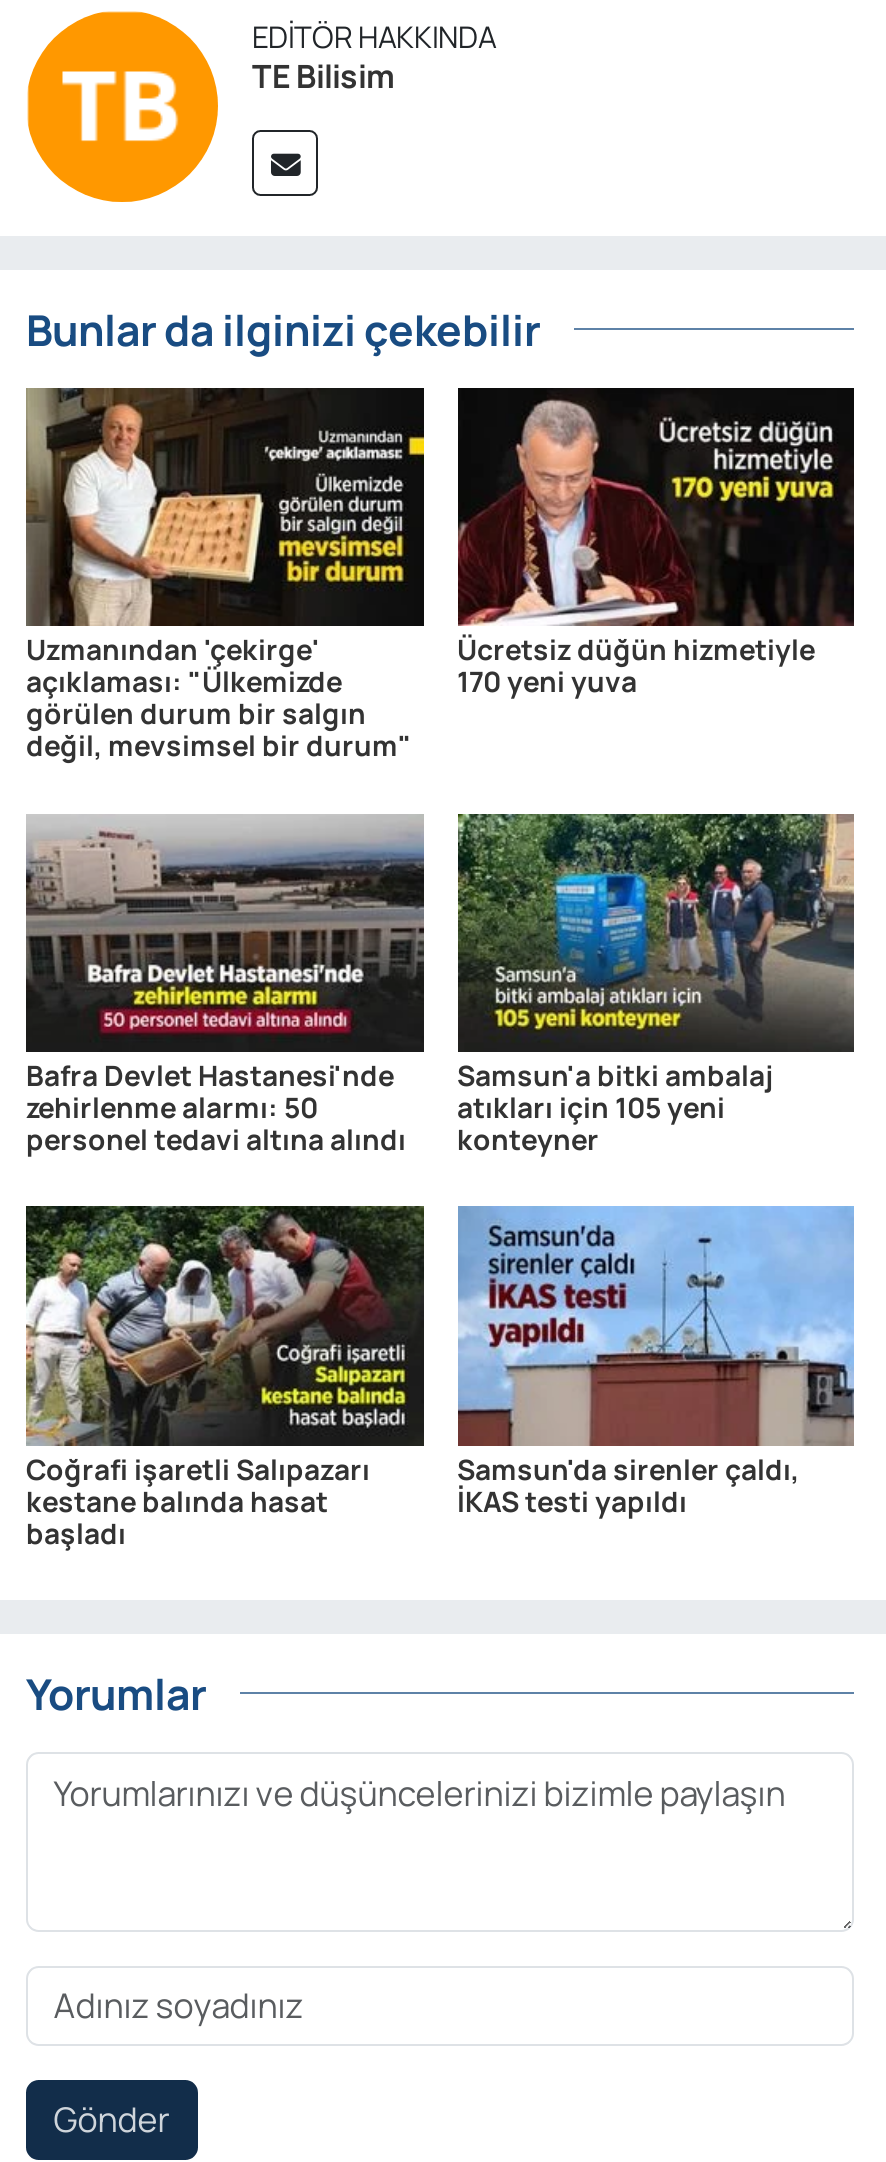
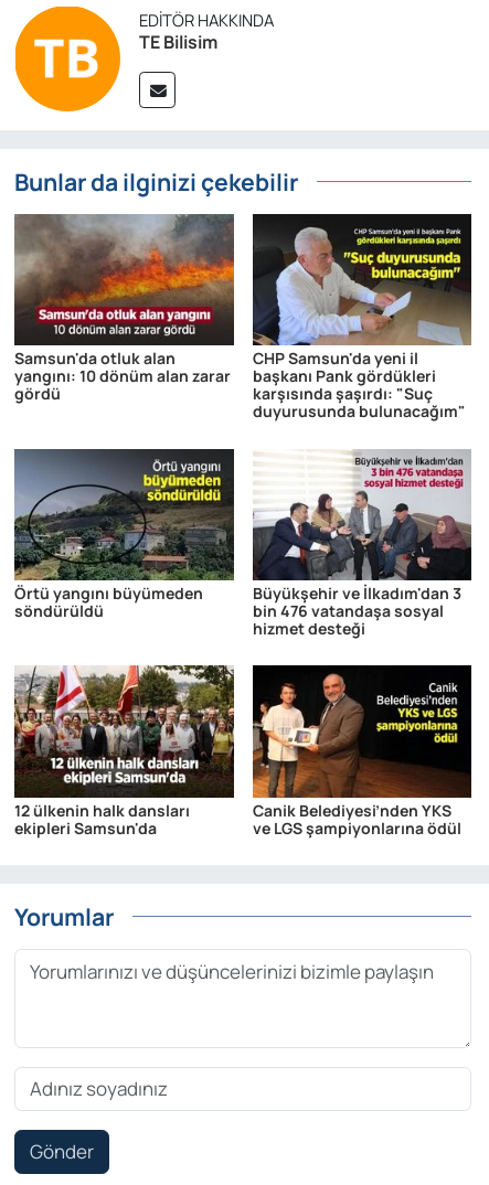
- [image]
- Uzmanından 'çekirge'
- açıklaması: "Ülkemizde
- görülen durum bir salgın
- değil, mevsimsel bir durum"
+ [image]
+ Samsun'da otluk alan
+ yangını: 10 dönüm alan zarar
+ gördü

- [image]
- Ücretsiz düğün hizmetiyle
- 170 yeni yuva
+ [image]
+ CHP Samsun'da yeni il
+ başkanı Pank gördükleri
+ karşısında şaşırdı: "Suç
+ duyurusunda bulunacağım"

- [image]
- Bafra Devlet Hastanesi'nde
- zehirlenme alarmı: 50
- personel tedavi altına alındı
+ [image]
+ Örtü yangını büyümeden
+ söndürüldü

- [image]
- Samsun'a bitki ambalaj
- atıkları için 105 yeni
- konteyner
+ [image]
+ Büyükşehir ve İlkadım'dan 3
+ bin 476 vatandaşa sosyal
+ hizmet desteği

- [image]
- Coğrafi işaretli Salıpazarı
- kestane balında hasat
- başladı
+ [image]
+ 12 ülkenin halk dansları
+ ekipleri Samsun'da

- [image]
- Samsun'da sirenler çaldı,
- İKAS testi yapıldı
+ [image]
+ Canik Belediyesi’nden YKS
+ ve LGS şampiyonlarına ödül
